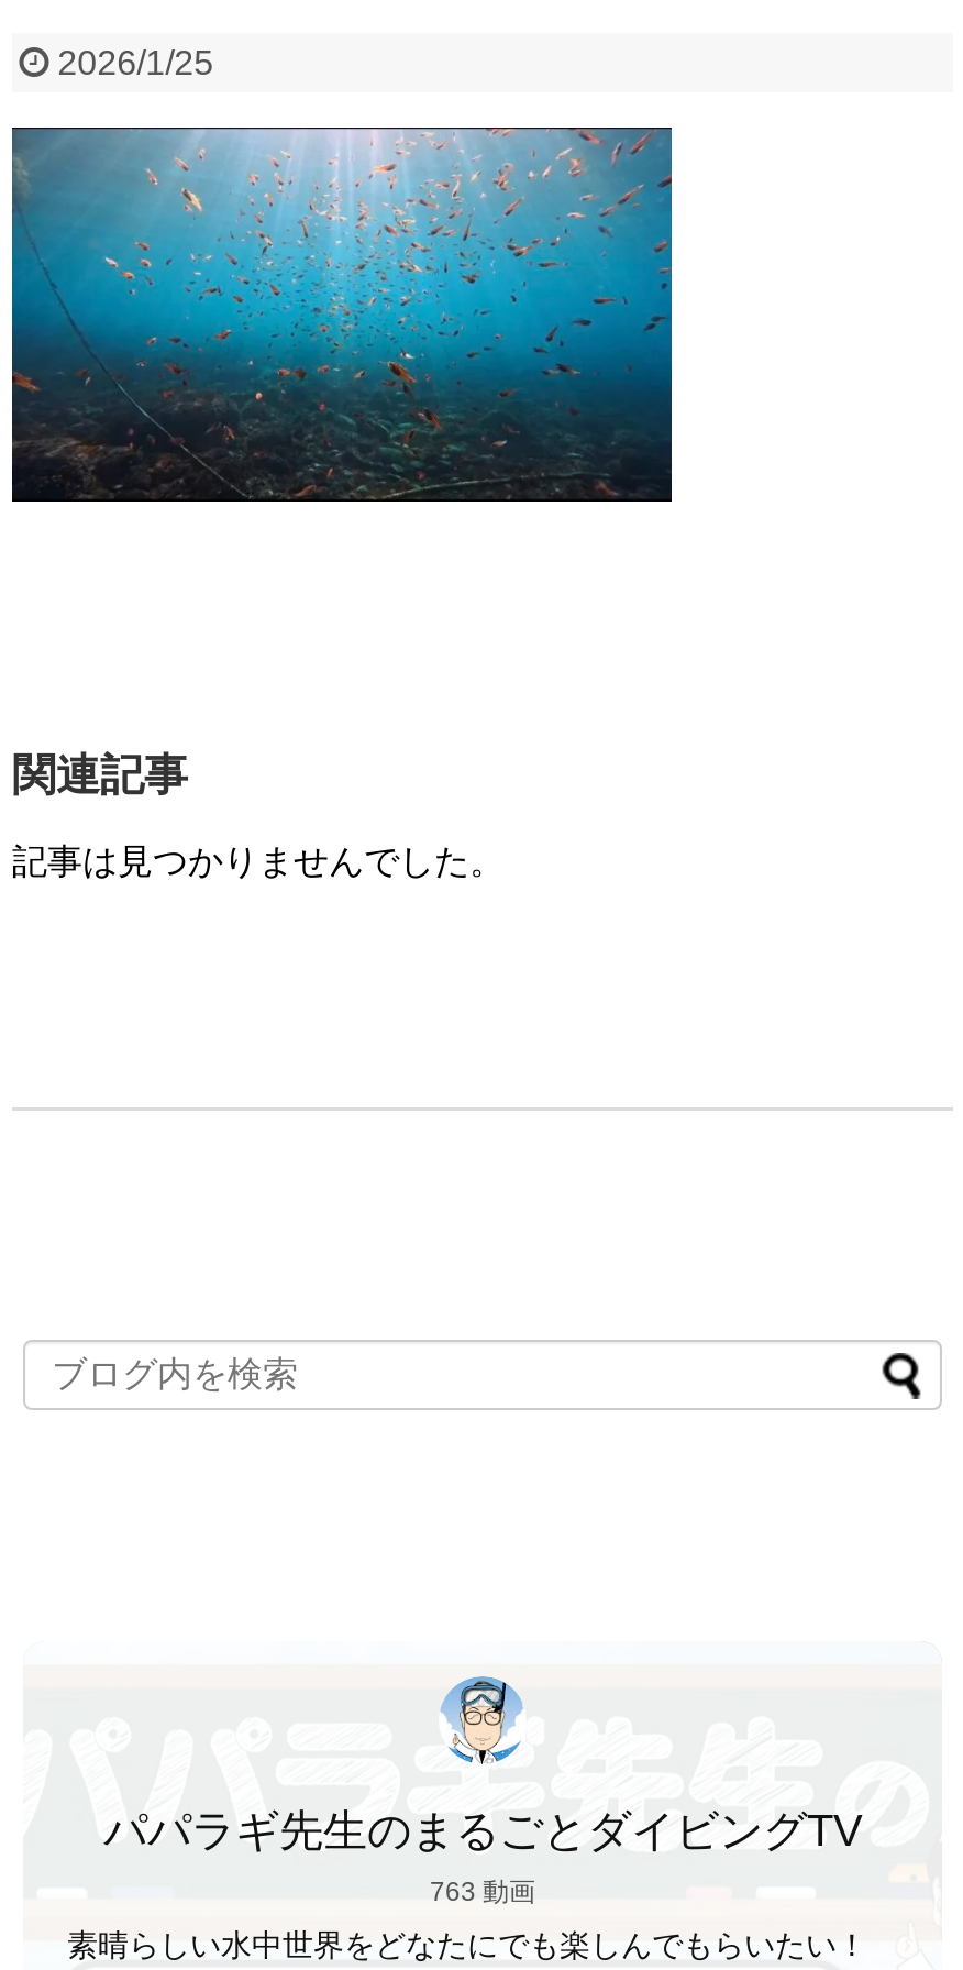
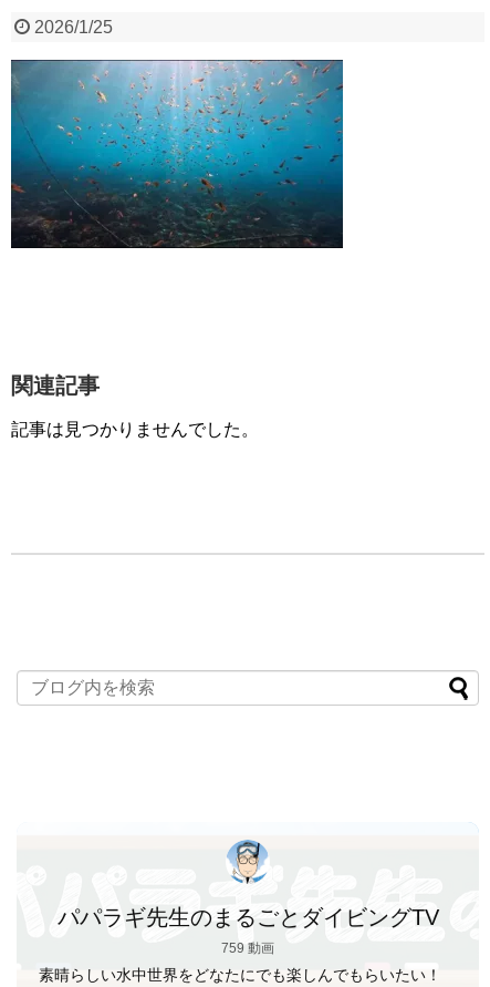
- 763 動画
+ 759 動画
